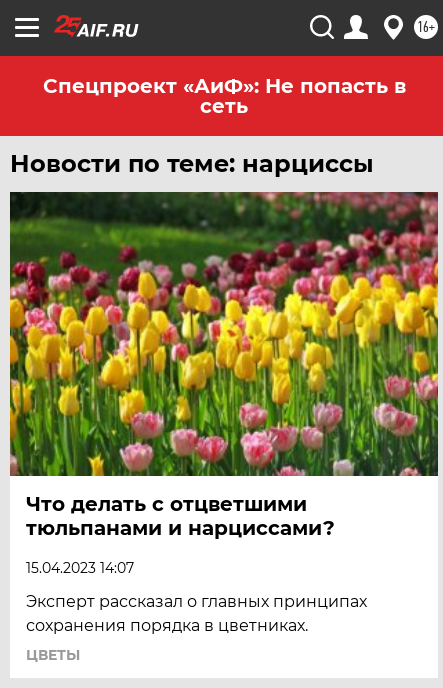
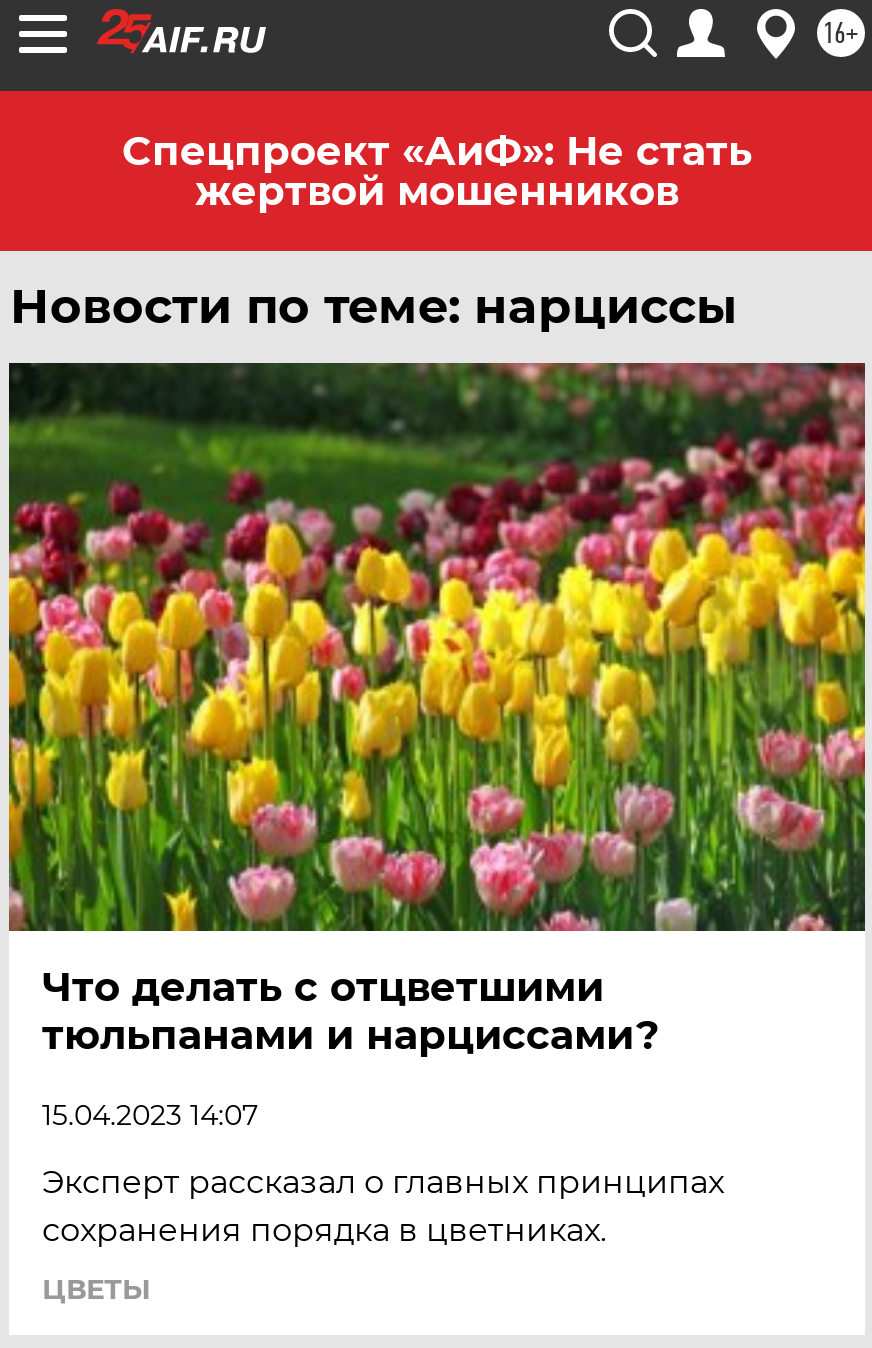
- Спецпроект «АиФ»: Не попасть в
- сеть
+ Спецпроект «АиФ»: Не стать
+ жертвой мошенников
